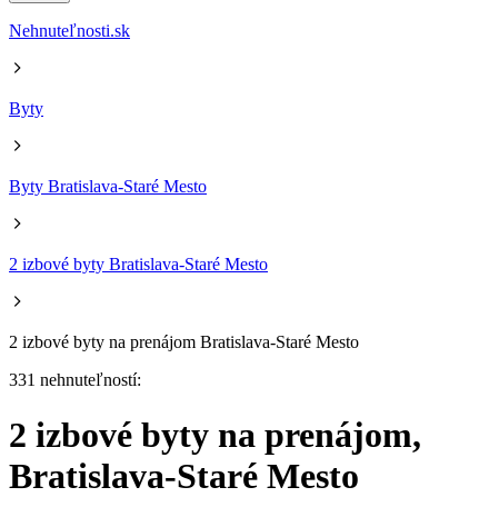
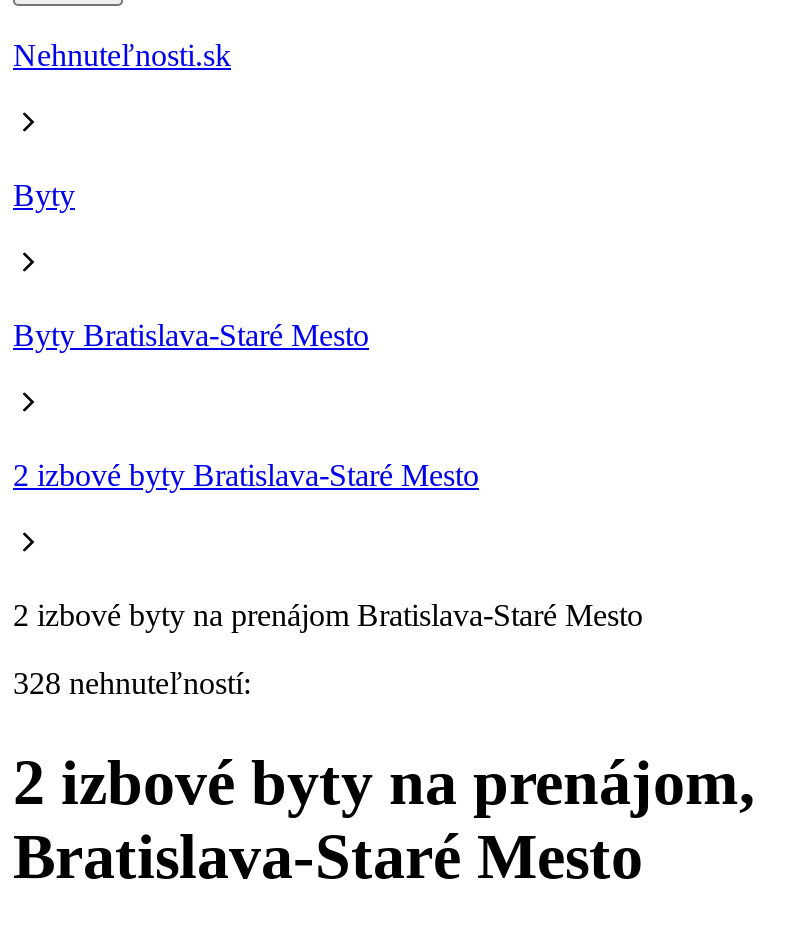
- 331 nehnuteľností:
+ 328 nehnuteľností:
